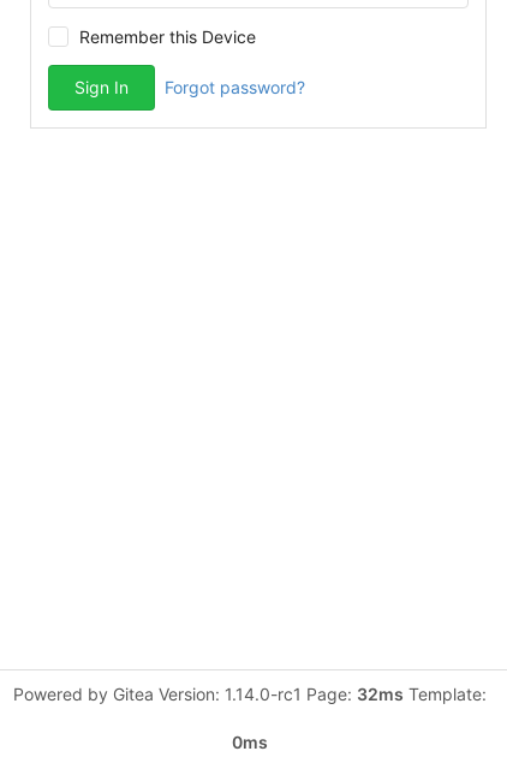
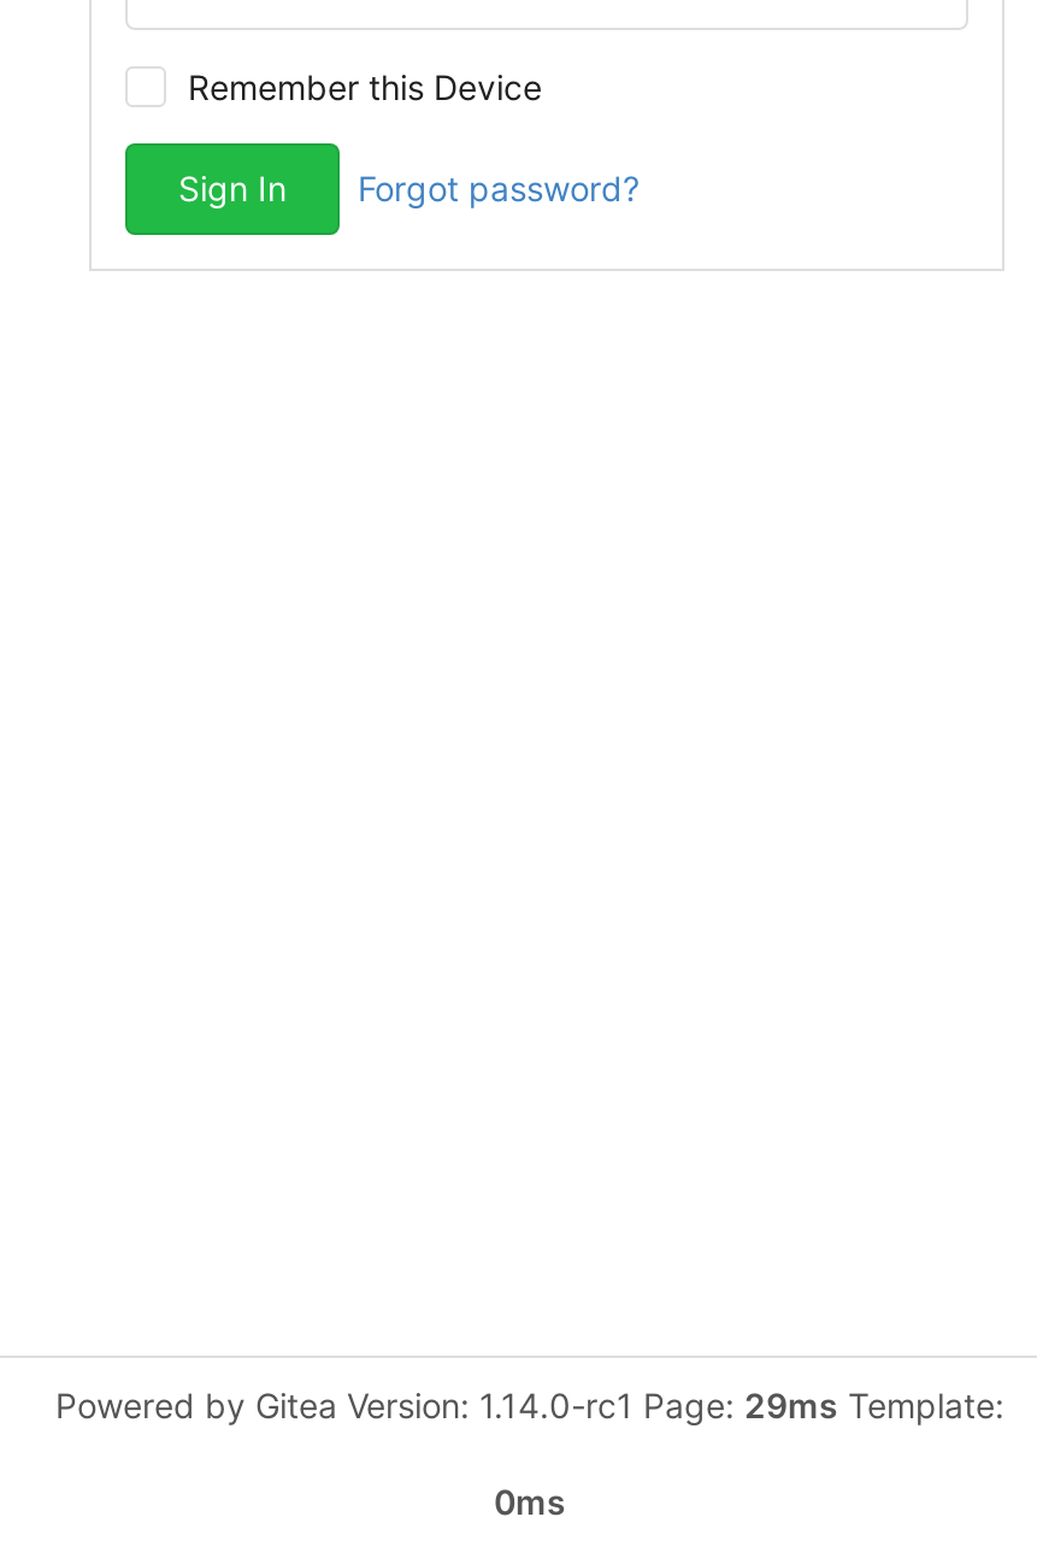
- Powered by Gitea Version: 1.14.0-rc1 Page: 32ms Template:
+ Powered by Gitea Version: 1.14.0-rc1 Page: 29ms Template:
